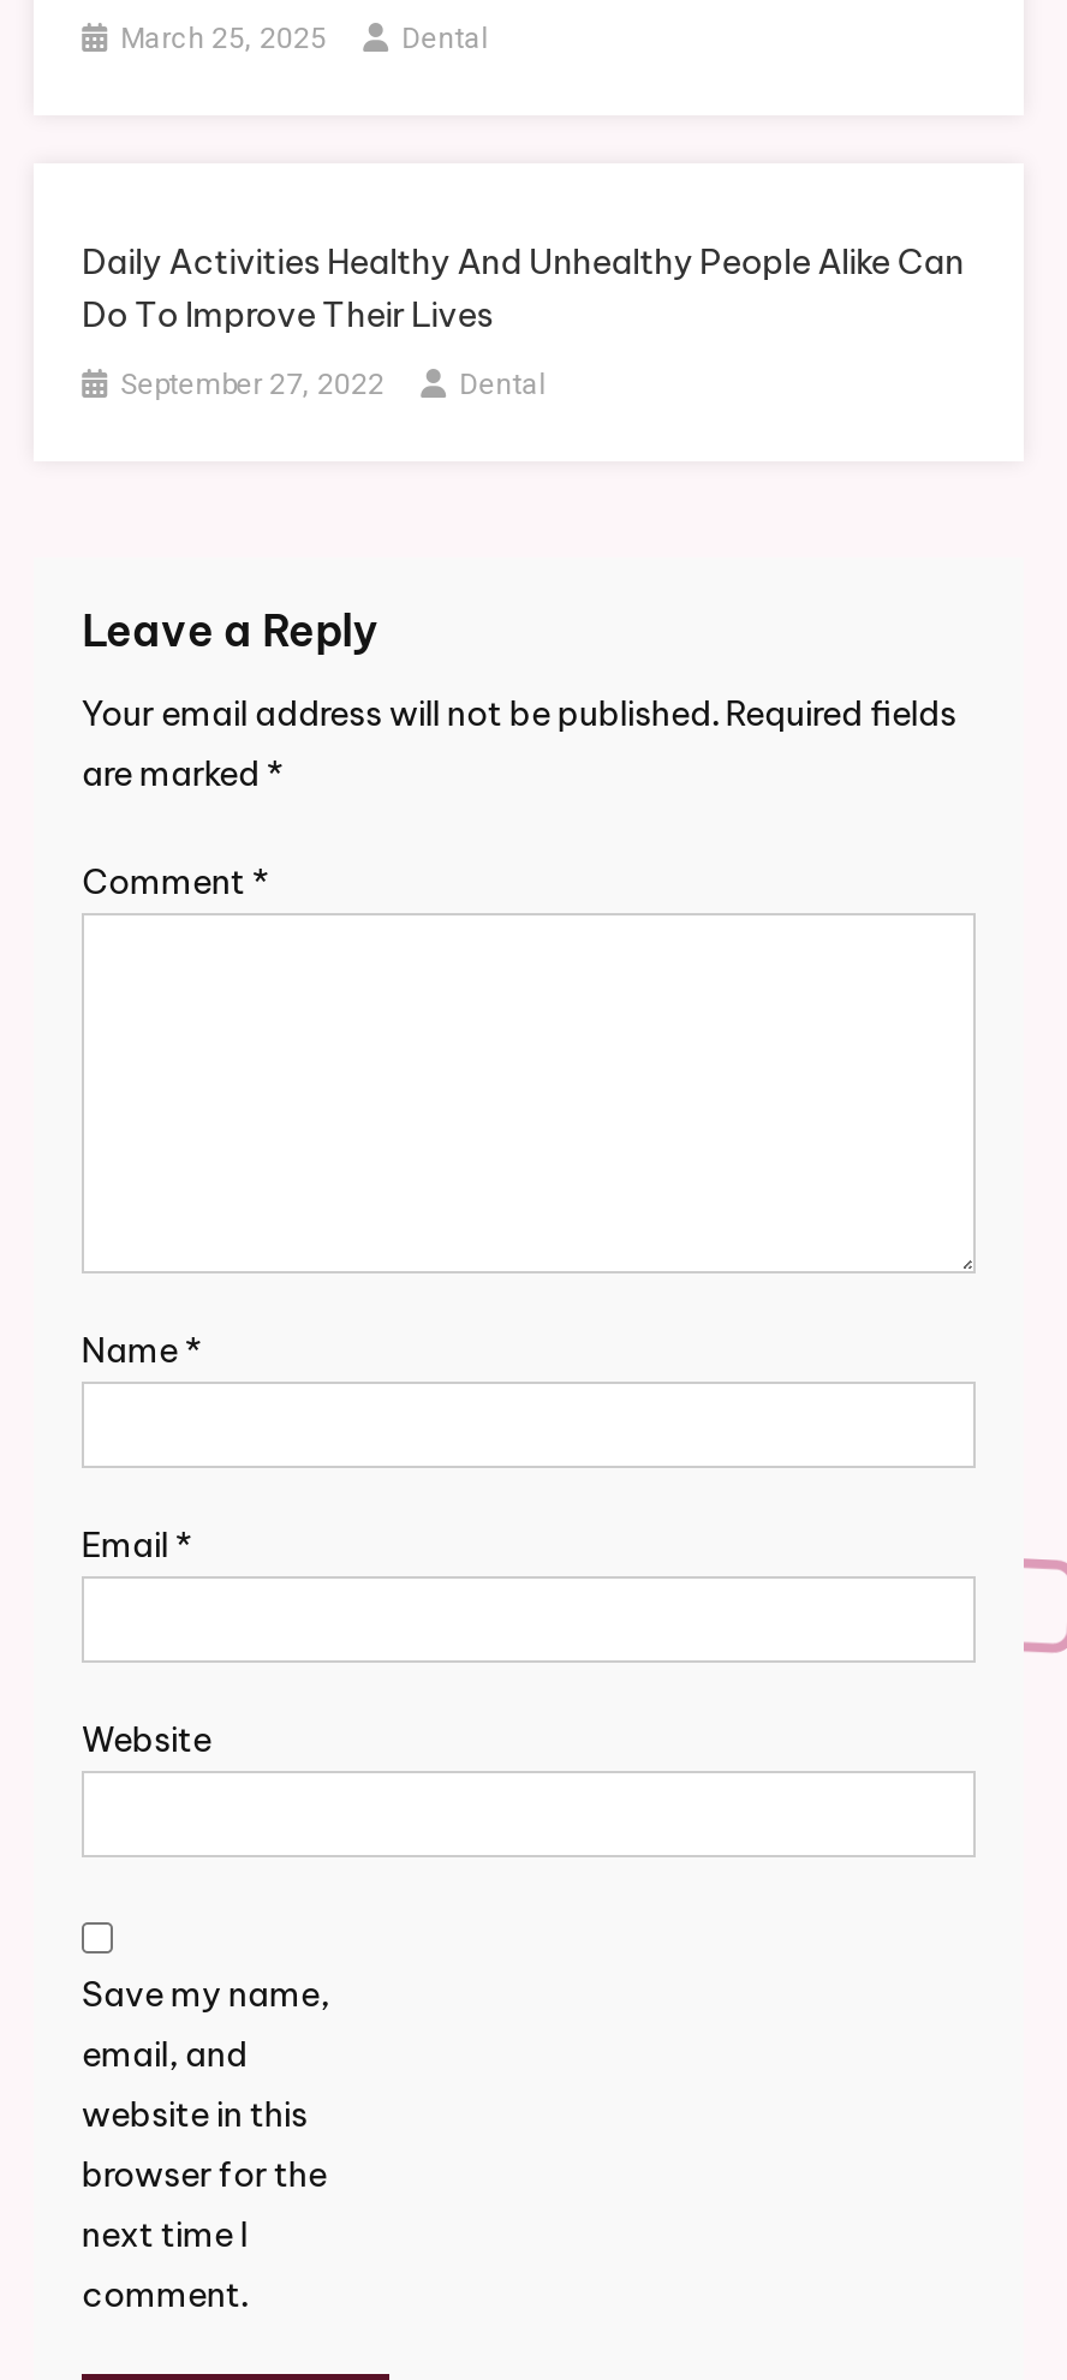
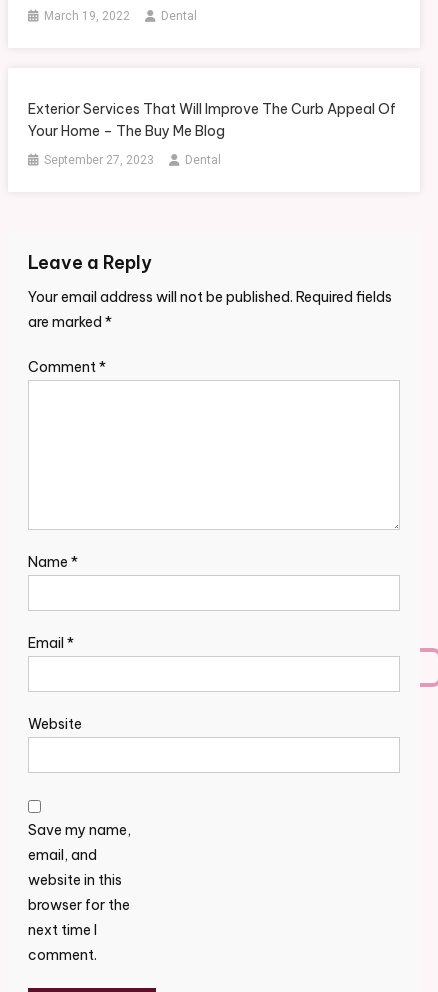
- March 25, 2025
+ March 19, 2022

- Daily Activities Healthy And Unhealthy People Alike Can
- Do To Improve Their Lives
+ Exterior Services That Will Improve The Curb Appeal Of
+ Your Home – The Buy Me Blog

- September 27, 2022
+ September 27, 2023
